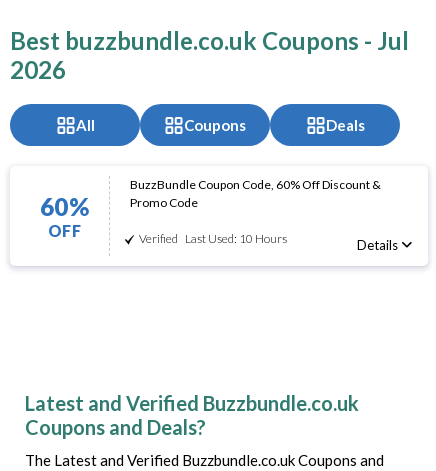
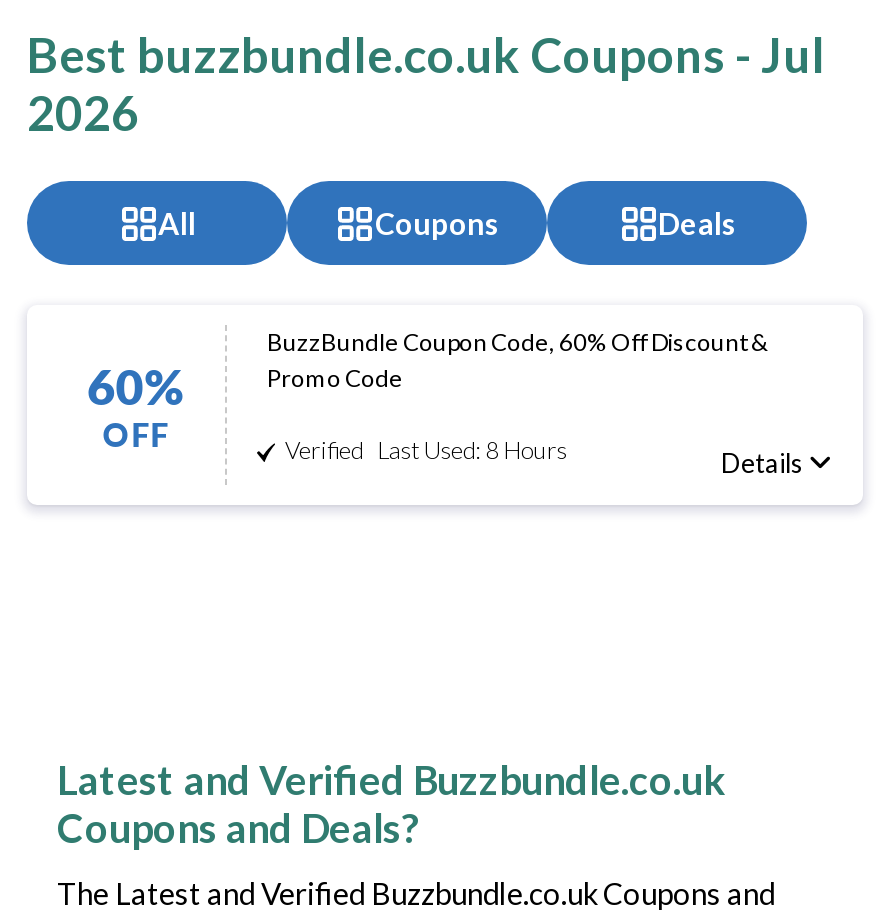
- Verified Last Used: 10 Hours
+ Verified Last Used: 8 Hours
